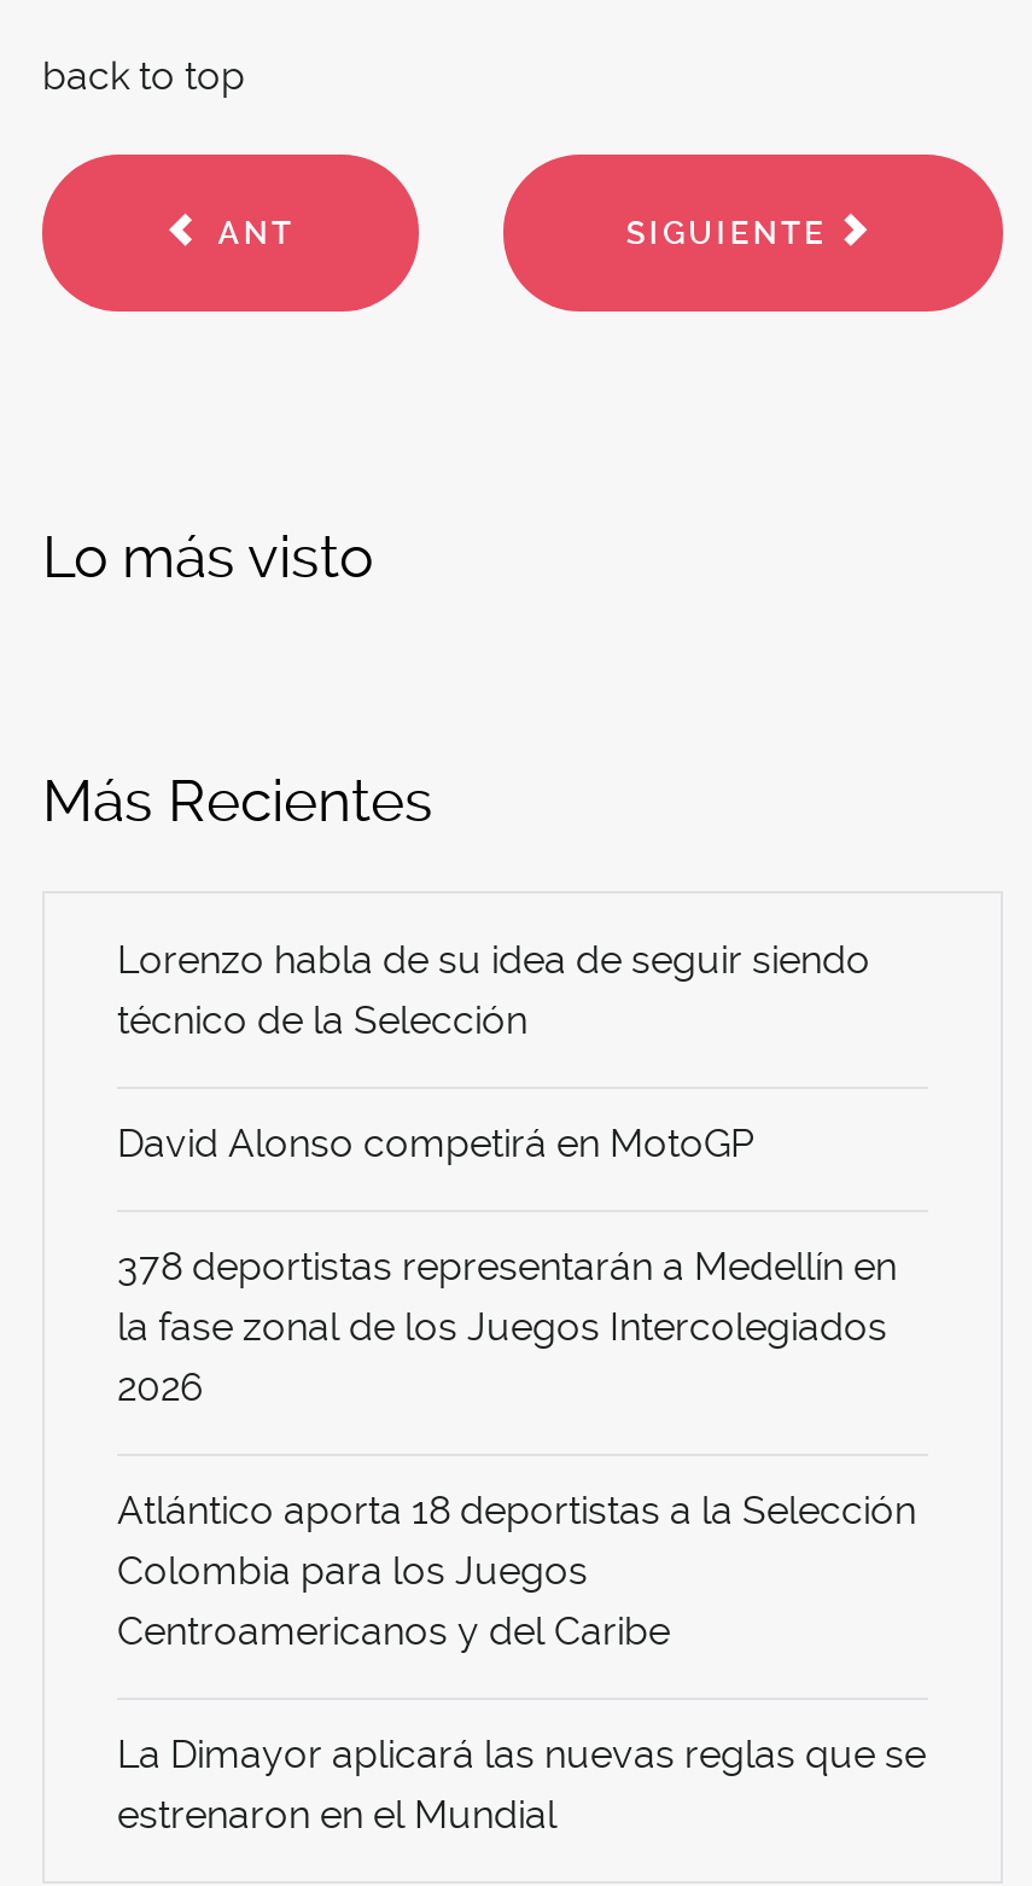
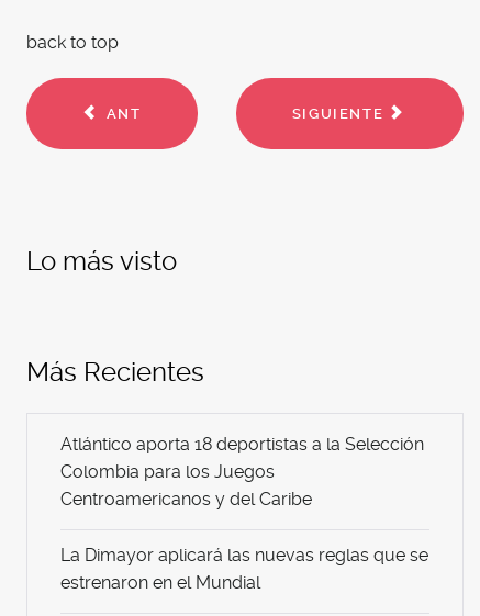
- Lorenzo habla de su idea de seguir siendo
- técnico de la Selección
- David Alonso competirá en MotoGP
- 378 deportistas representarán a Medellín en
- la fase zonal de los Juegos Intercolegiados
- 2026
